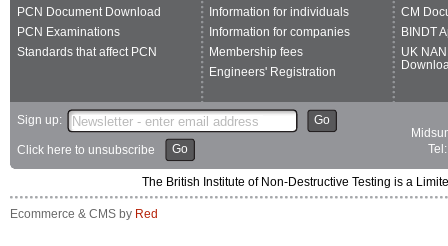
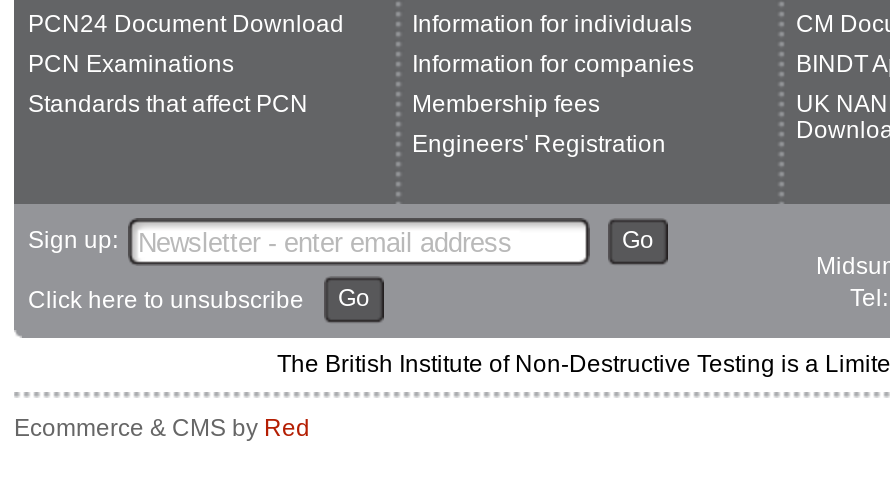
- PCN Document Download
+ PCN24 Document Download
